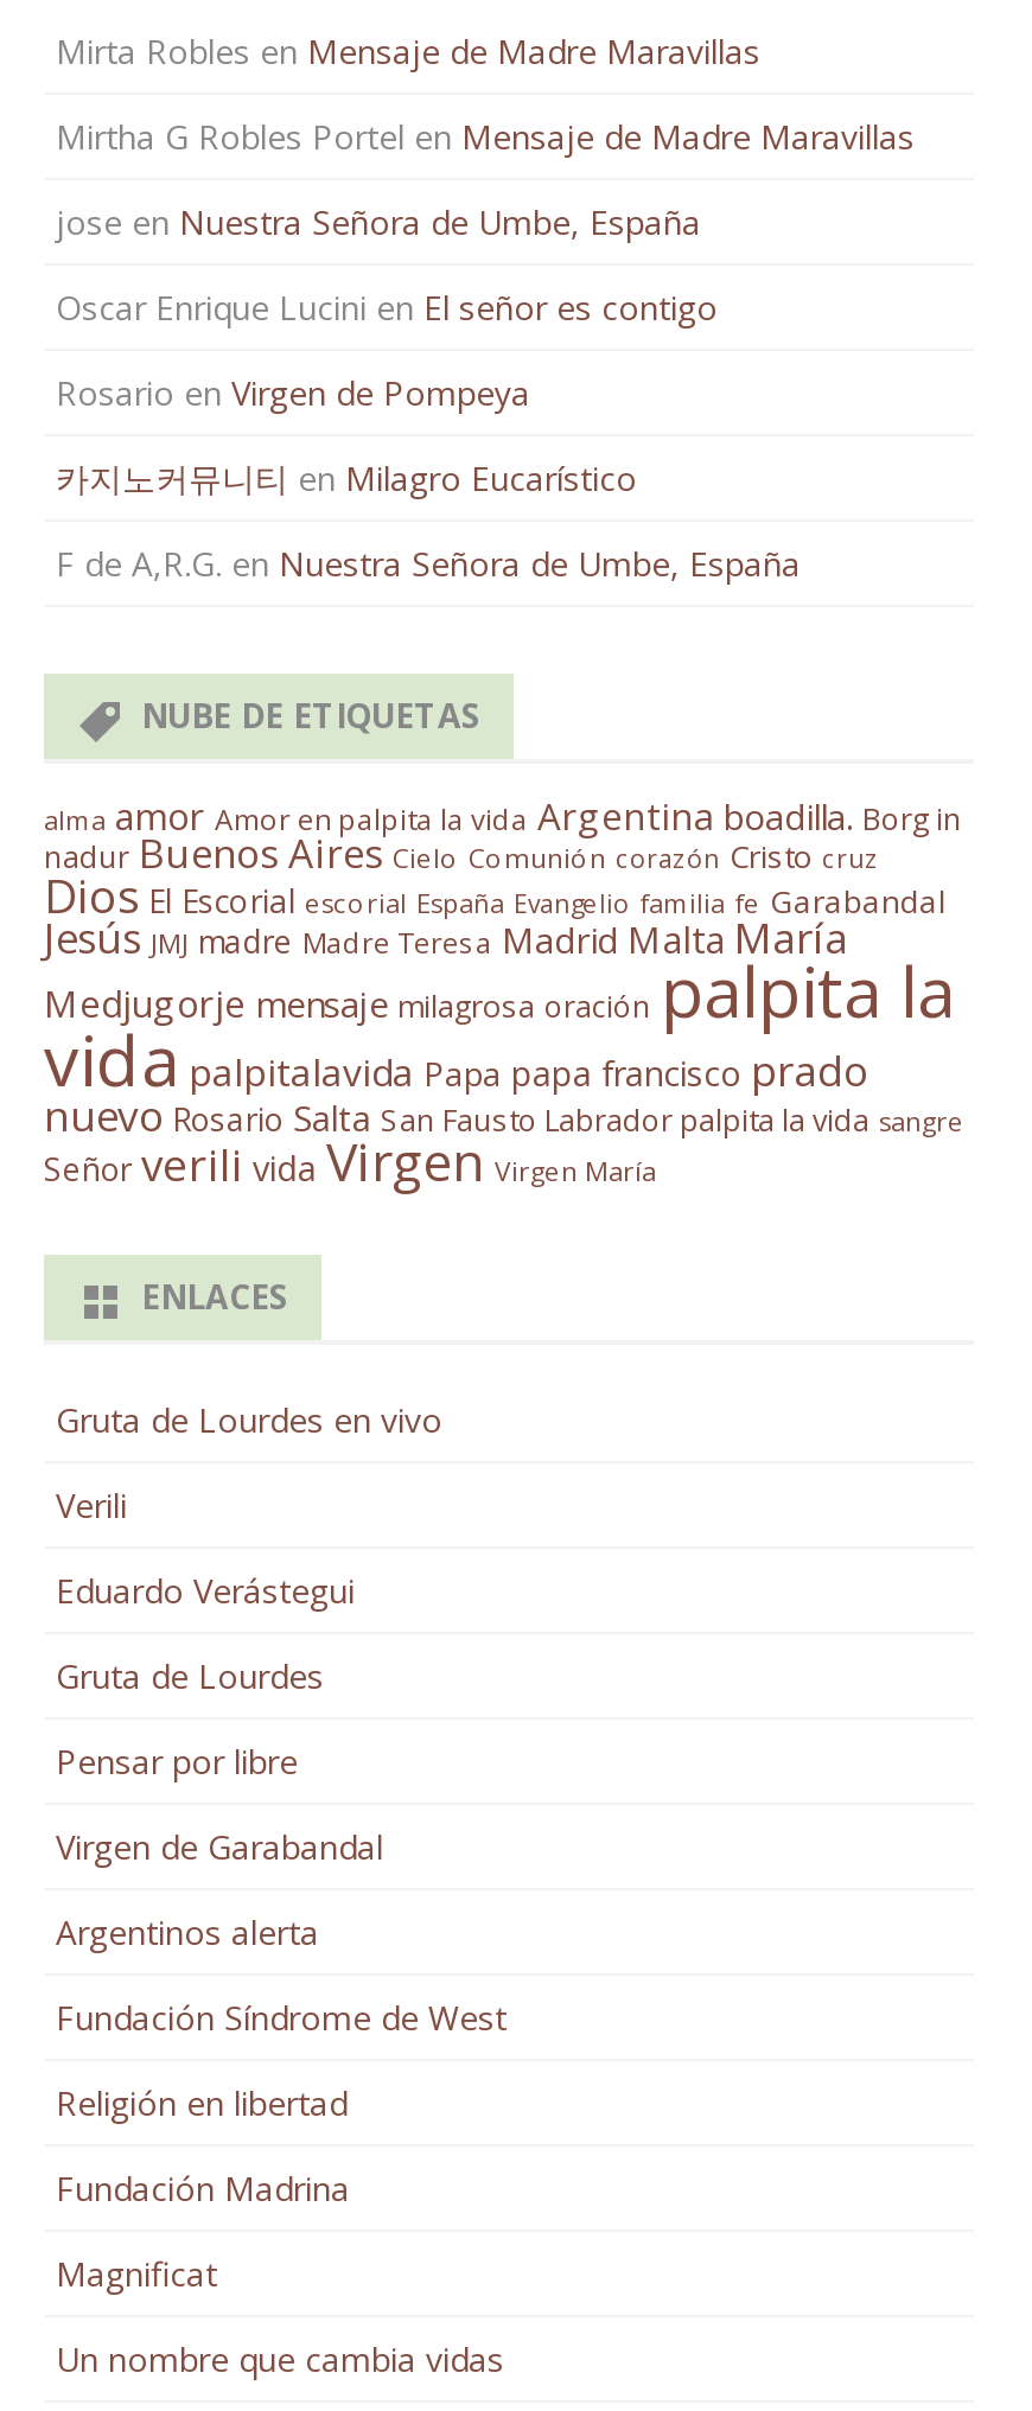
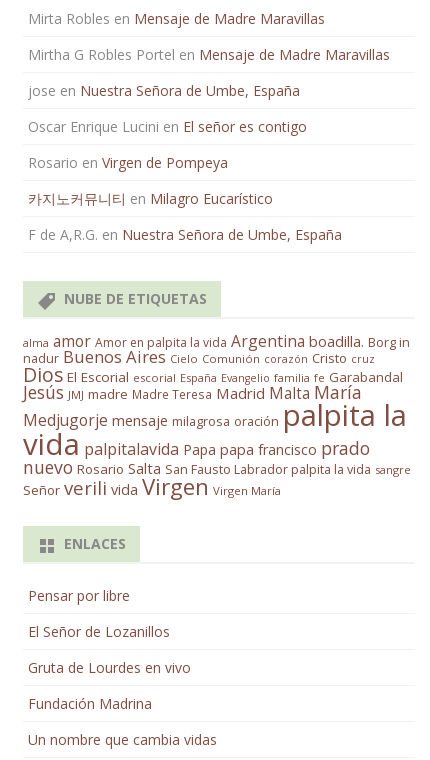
moved down: Gruta de Lourdes en vivo

- Verili
- Eduardo Verástegui
- Gruta de Lourdes

- Virgen de Garabandal
- Argentinos alerta
- Fundación Síndrome de West
- Religión en libertad
+ El Señor de Lozanillos

- Magnificat
